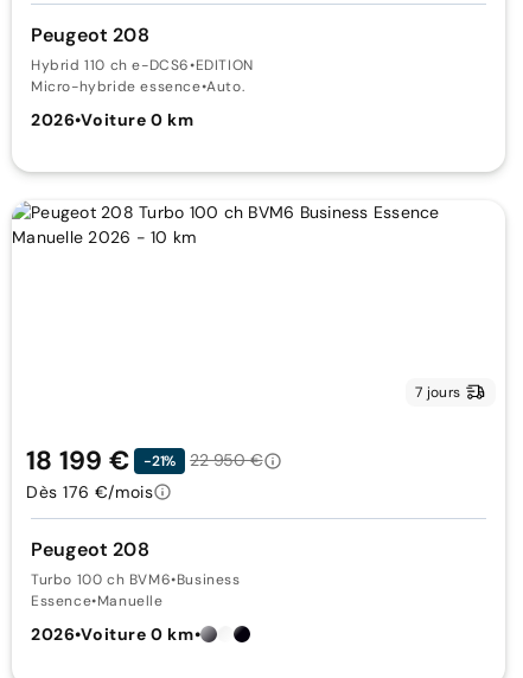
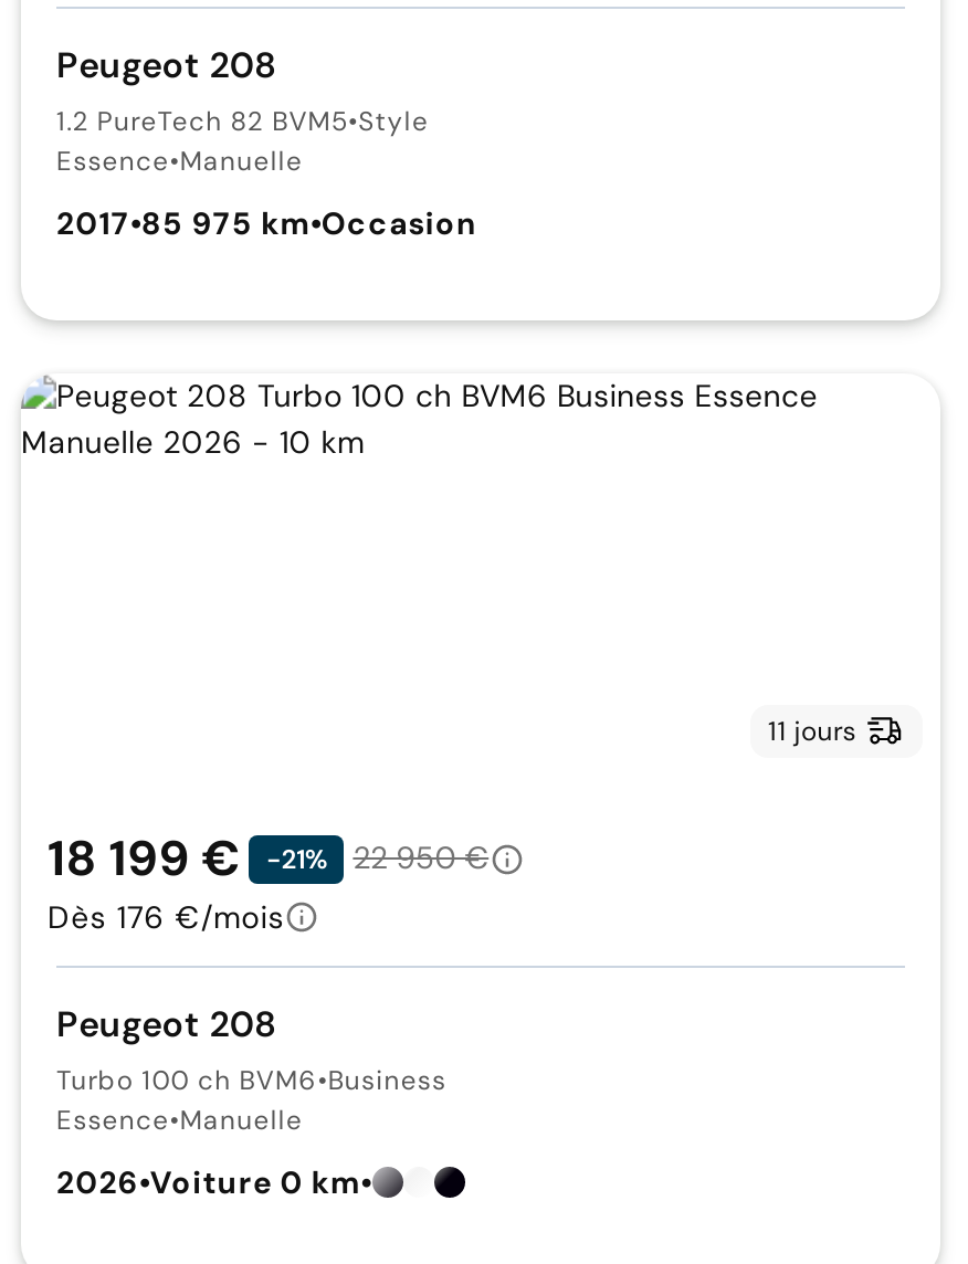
- Hybrid 110 ch e-DCS6 •EDITION
- Micro-hybride essence • Auto.
- 2026•Voiture 0 km
+ 1.2 PureTech 82 BVM5•Style
+ Essence•Manuelle
+ 2017•85 975 km•Occasion

- 7 jours
+ 11 jours
